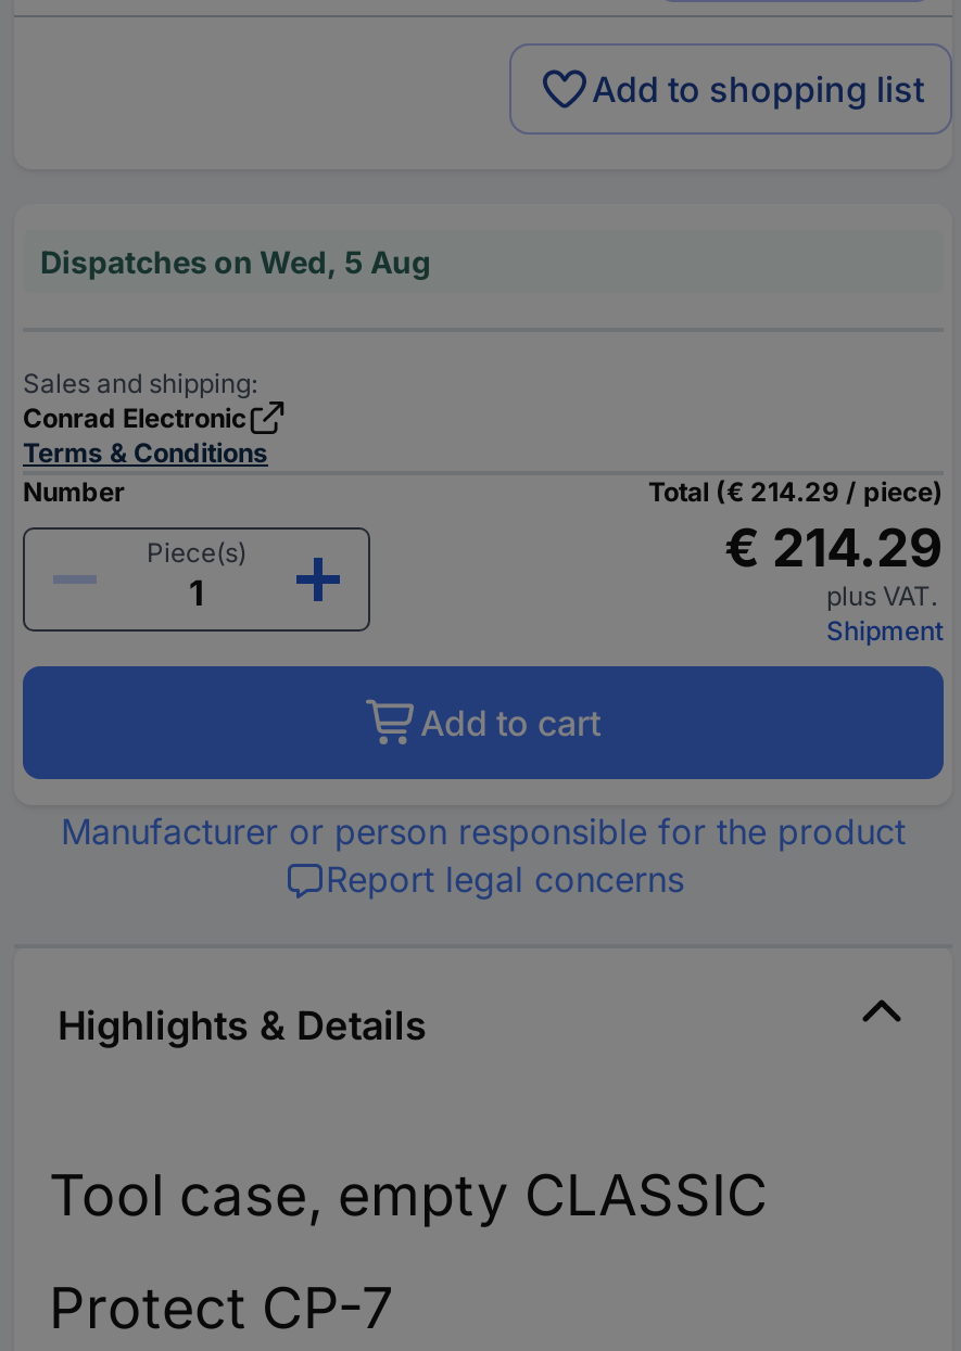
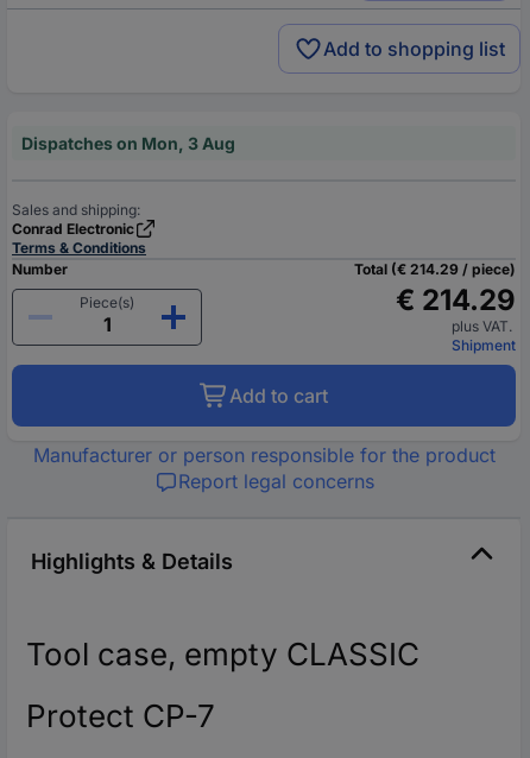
- Dispatches on Wed, 5 Aug
+ Dispatches on Mon, 3 Aug
